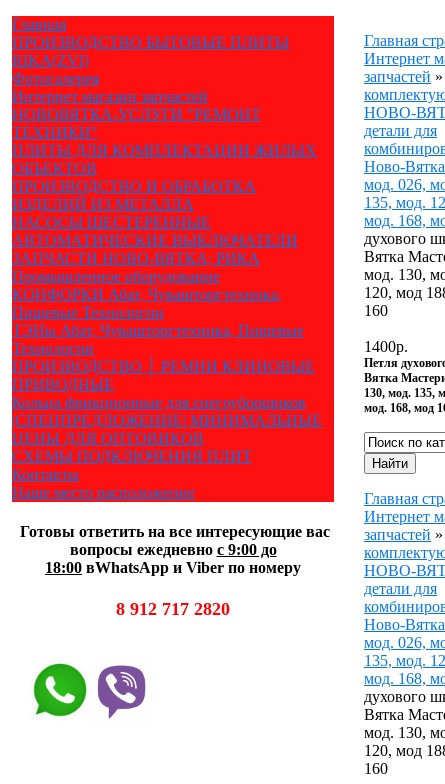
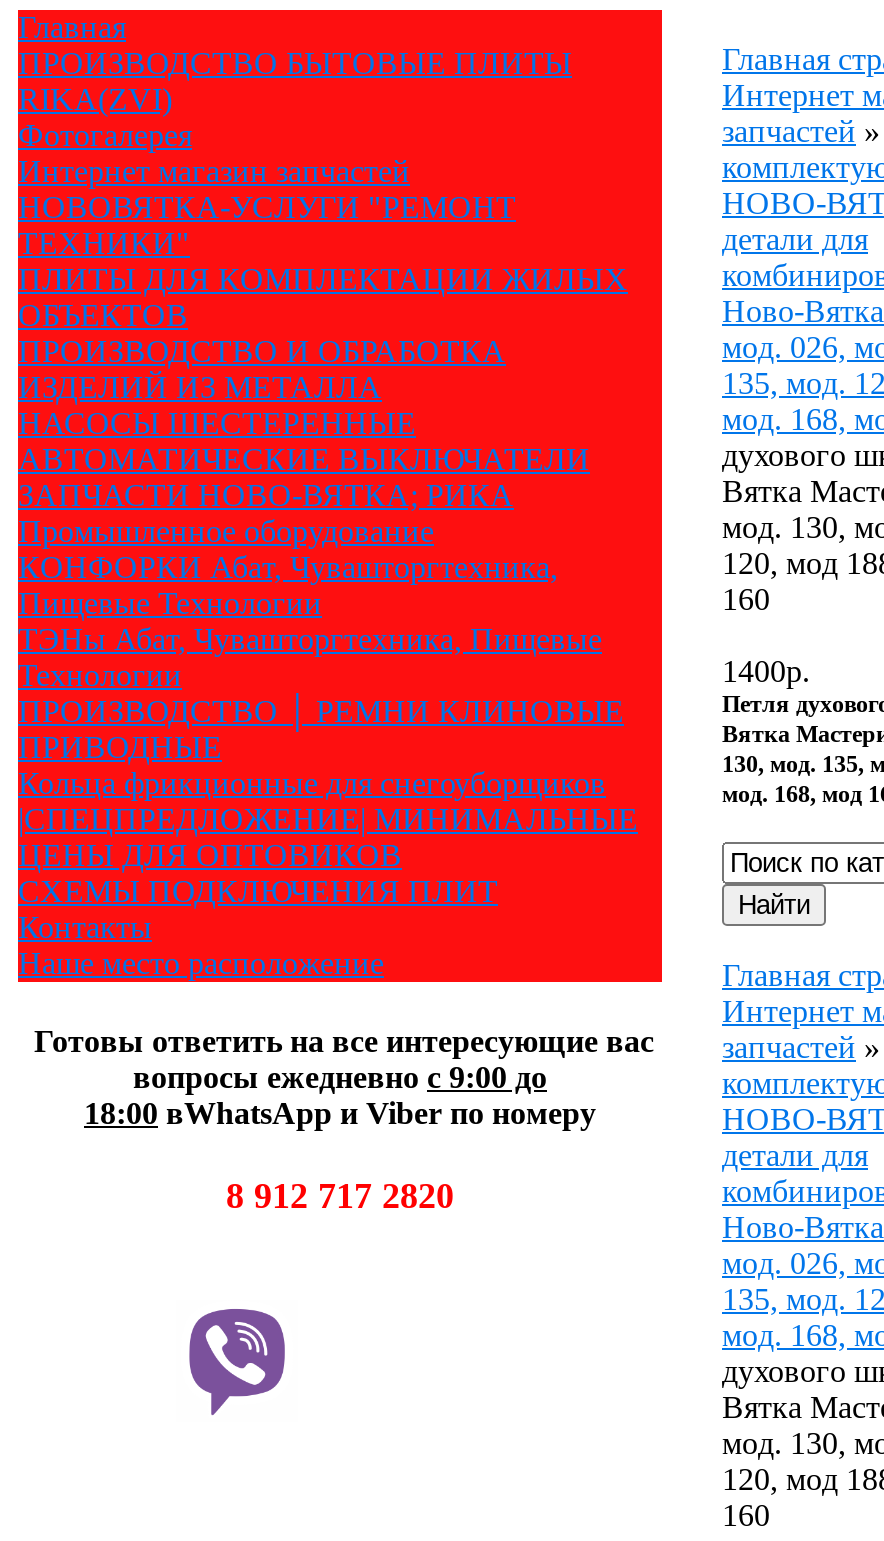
- [image]
